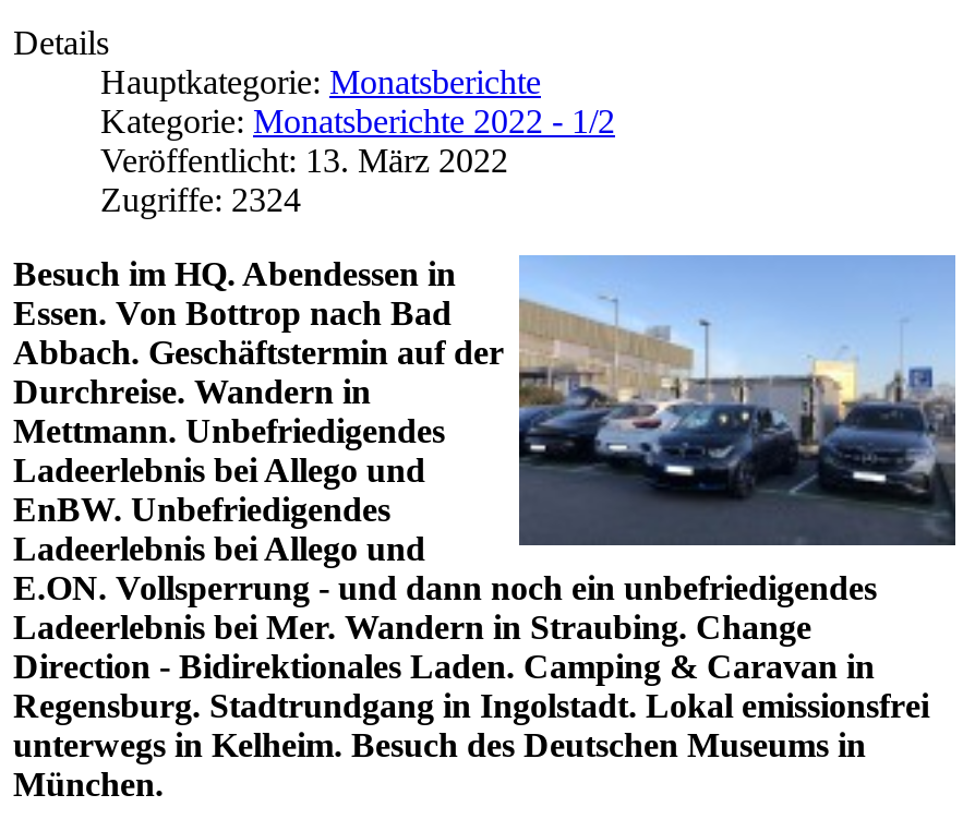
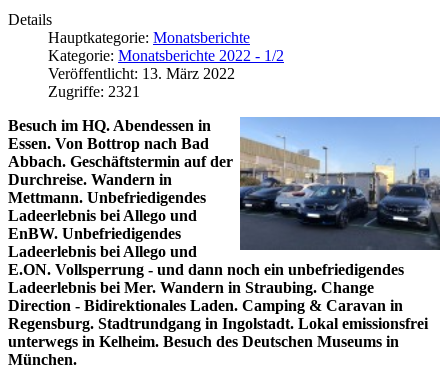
- Zugriffe: 2324
+ Zugriffe: 2321
